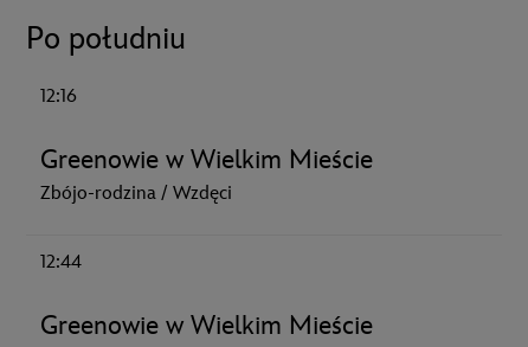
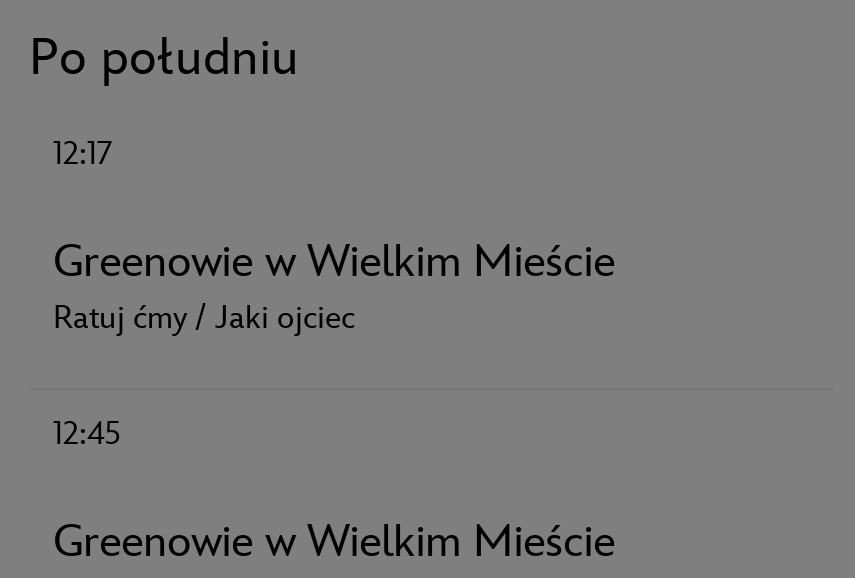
- 12:16
+ 12:17

- Zbójo-rodzina / Wzdęci
+ Ratuj ćmy / Jaki ojciec

- 12:44
+ 12:45
